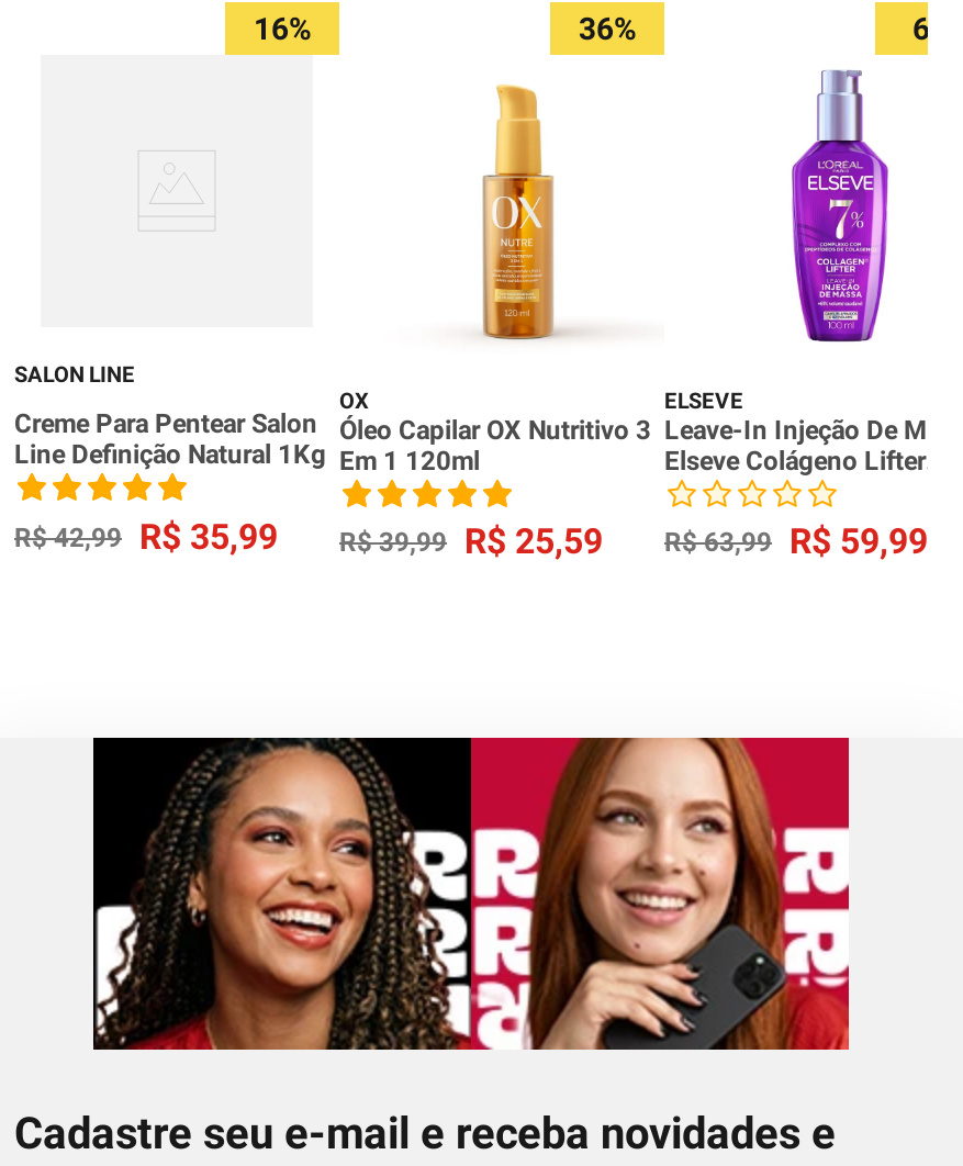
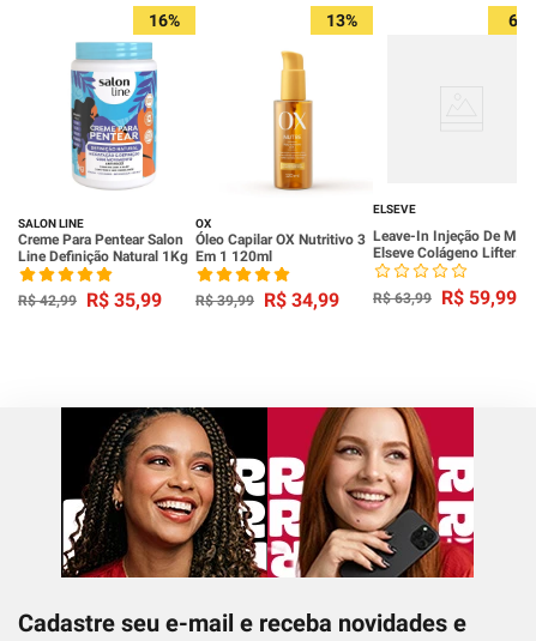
- 36%
+ 13%

+ [image]

- [image]

- R$ 42,99 R$ 35,99 R$ 39,99 R$ 25,59 R$ 63,99 R$ 59,99
+ R$ 42,99 R$ 35,99 R$ 39,99 R$ 34,99 R$ 63,99 R$ 59,99
